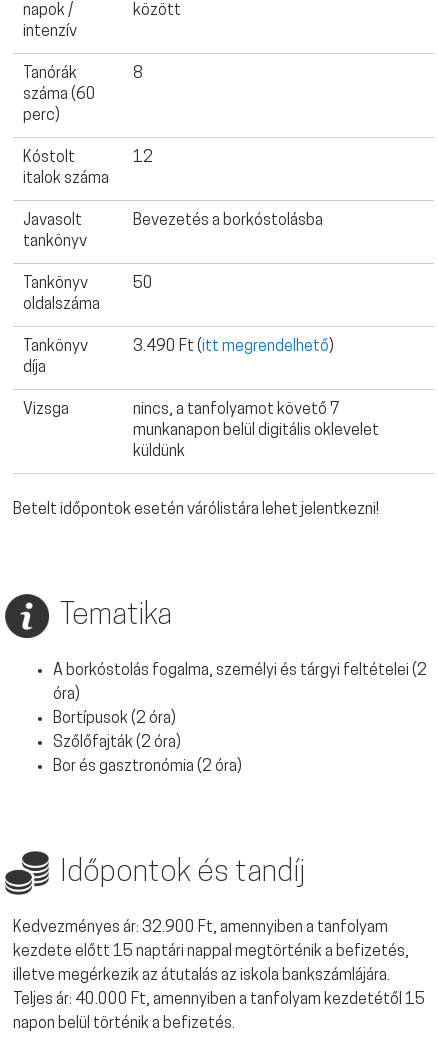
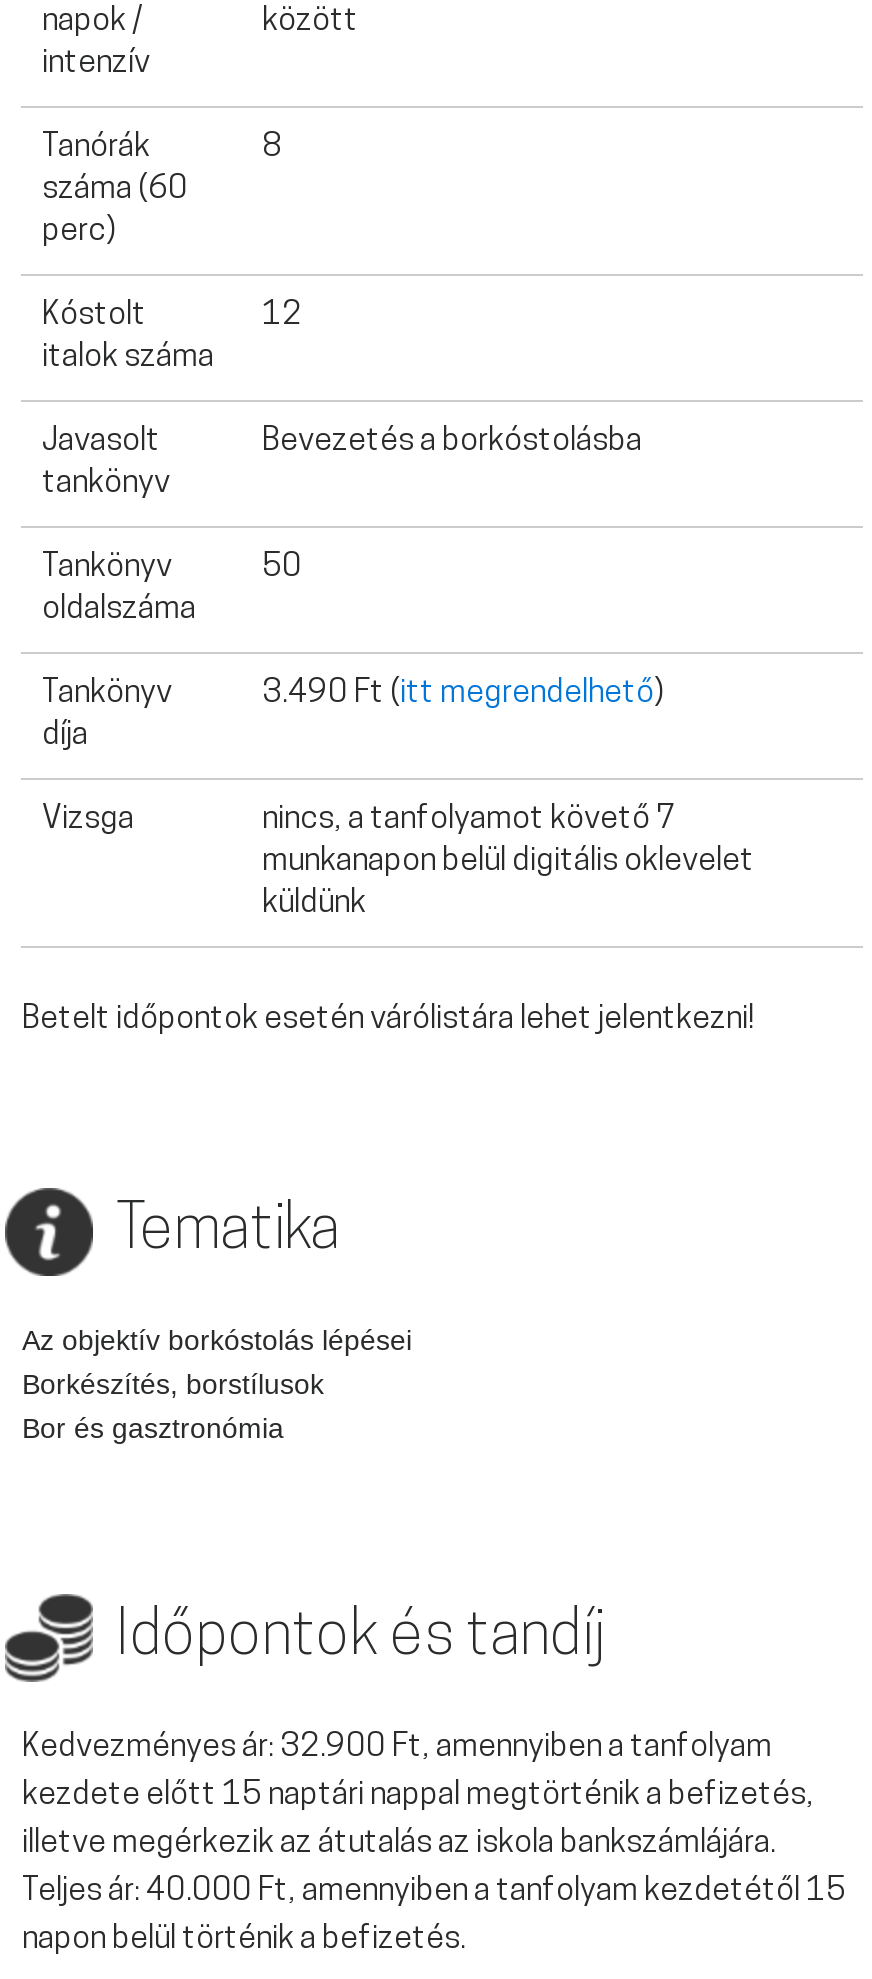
- A borkóstolás fogalma, személyi és tárgyi feltételei (2
- óra)
- Bortípusok (2 óra)
- Szőlőfajták (2 óra)
- Bor és gasztronómia (2 óra)
+ Az objektív borkóstolás lépései
+ Borkészítés, borstílusok
+ Bor és gasztronómia
